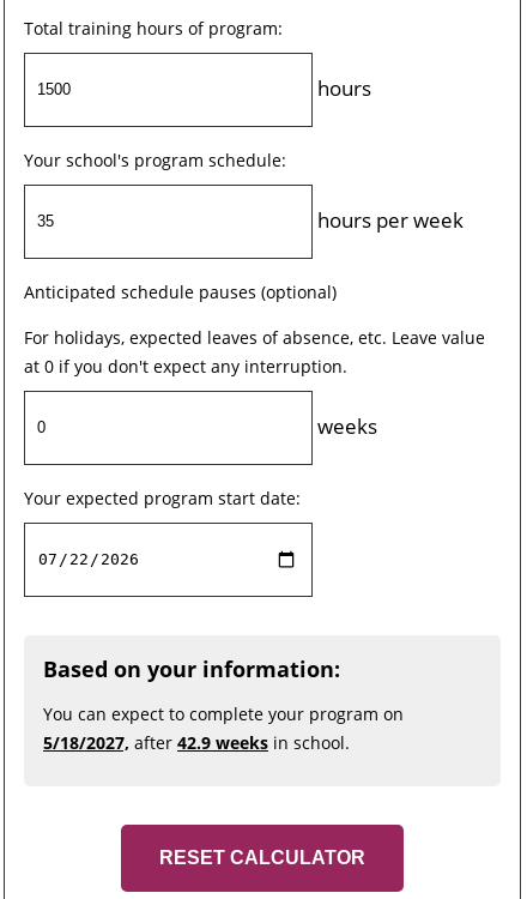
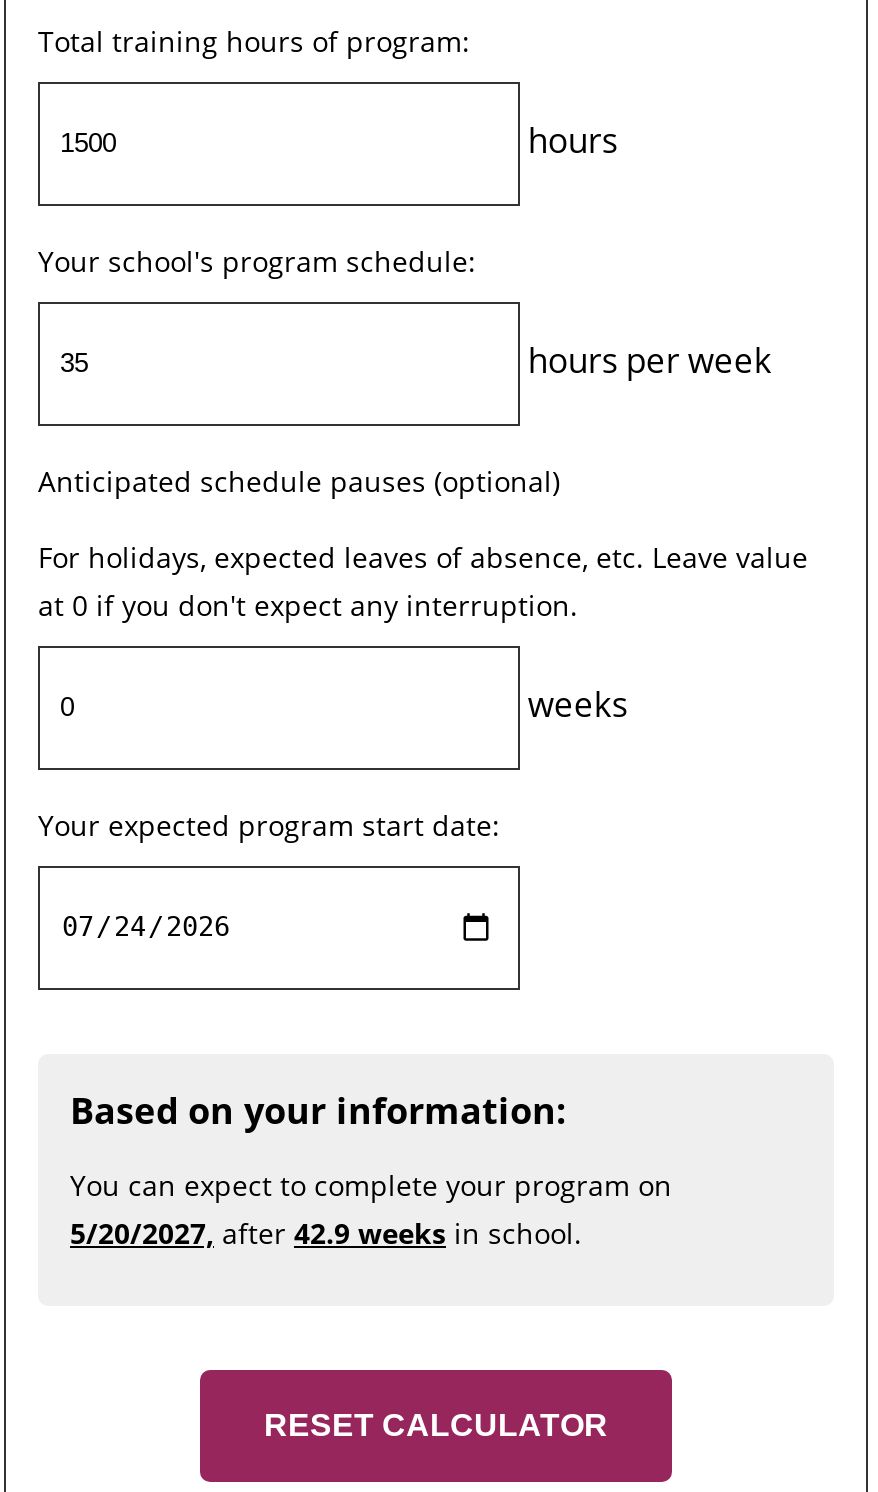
- 5/18/2027, after 42.9 weeks in school.
+ 5/20/2027, after 42.9 weeks in school.
